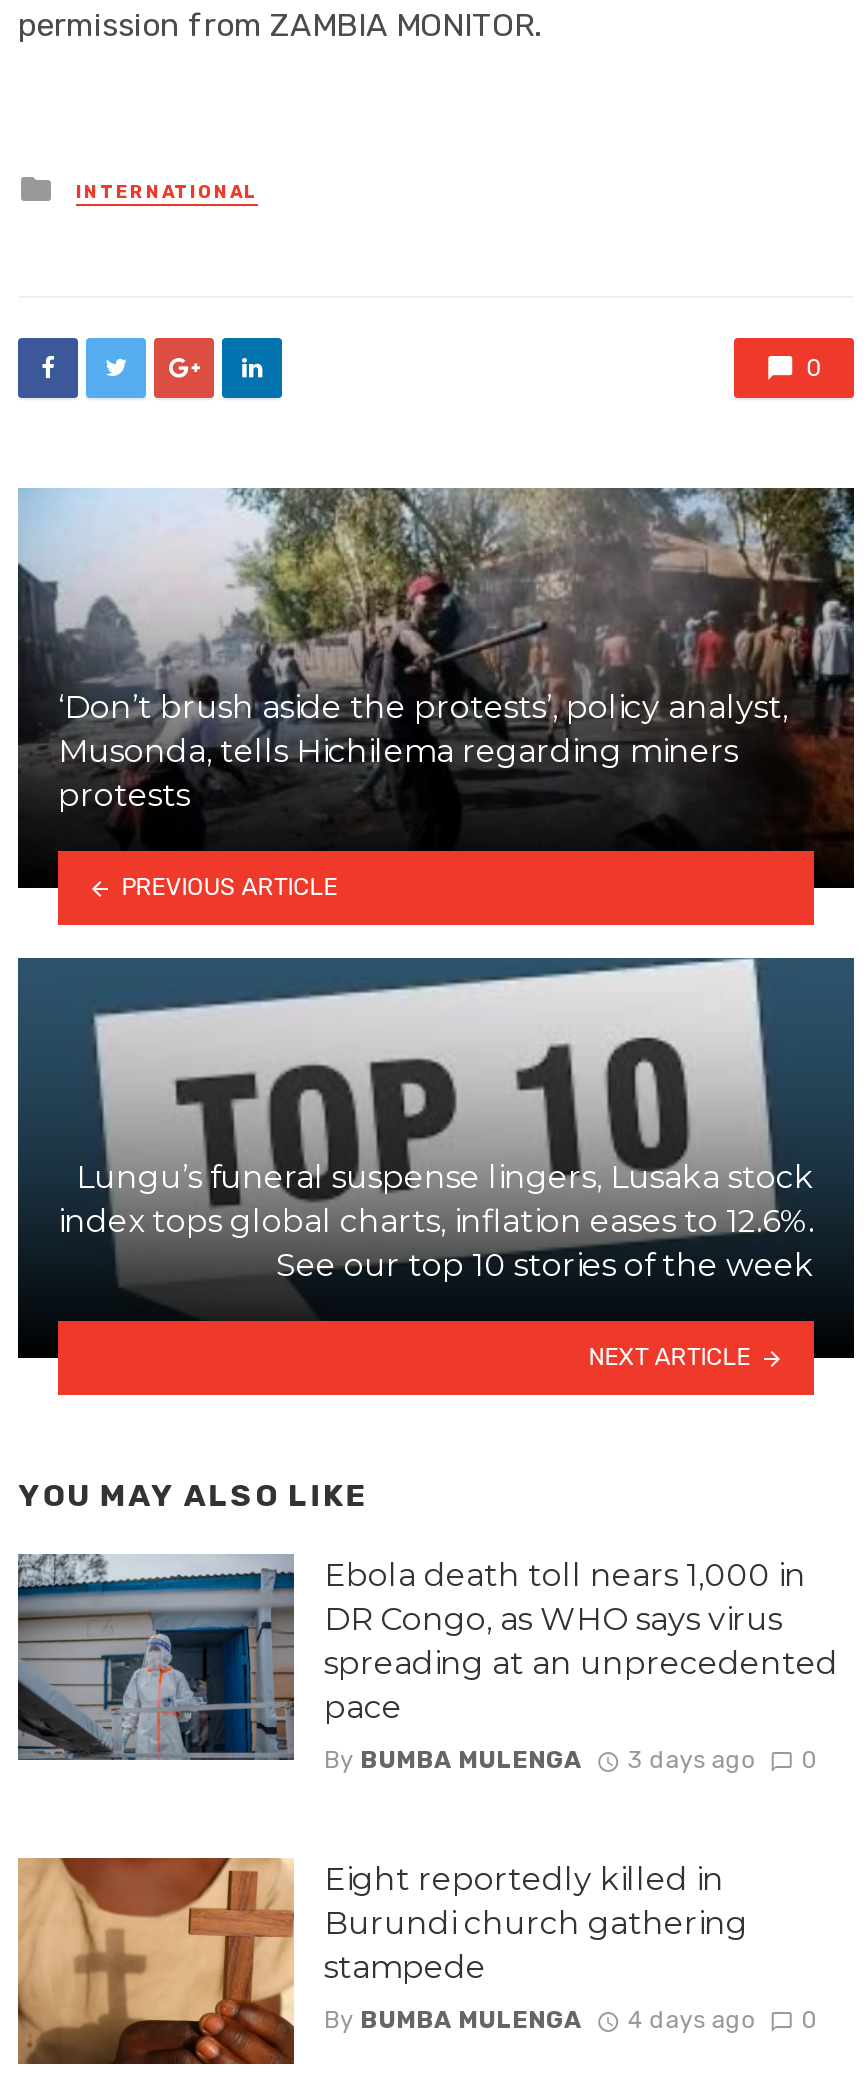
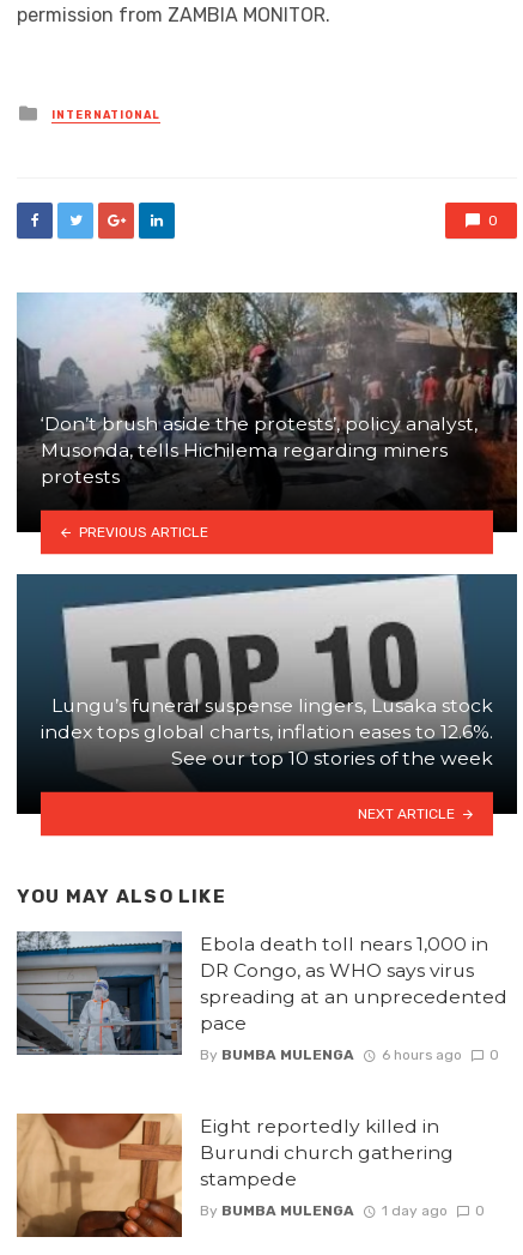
- By BUMBA MULENGA 3 days ago 0
+ By BUMBA MULENGA 6 hours ago 0

- By BUMBA MULENGA 4 days ago 0
+ By BUMBA MULENGA 1 day ago 0
